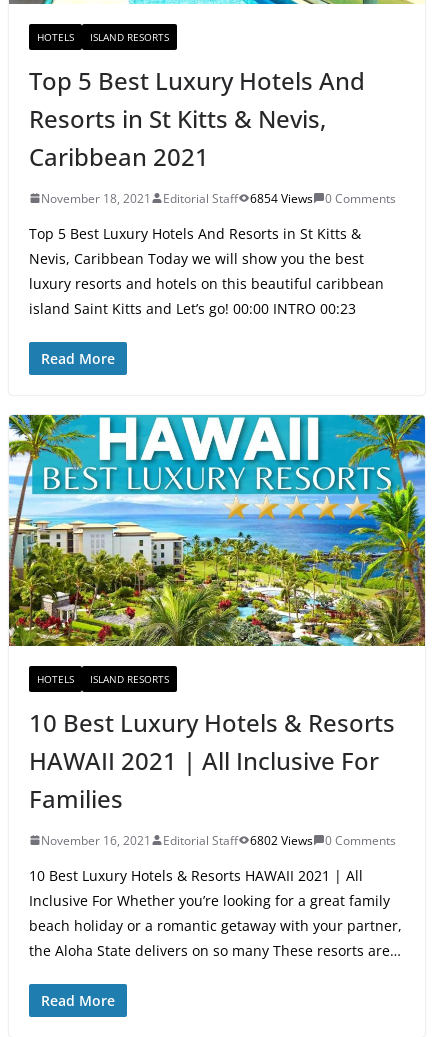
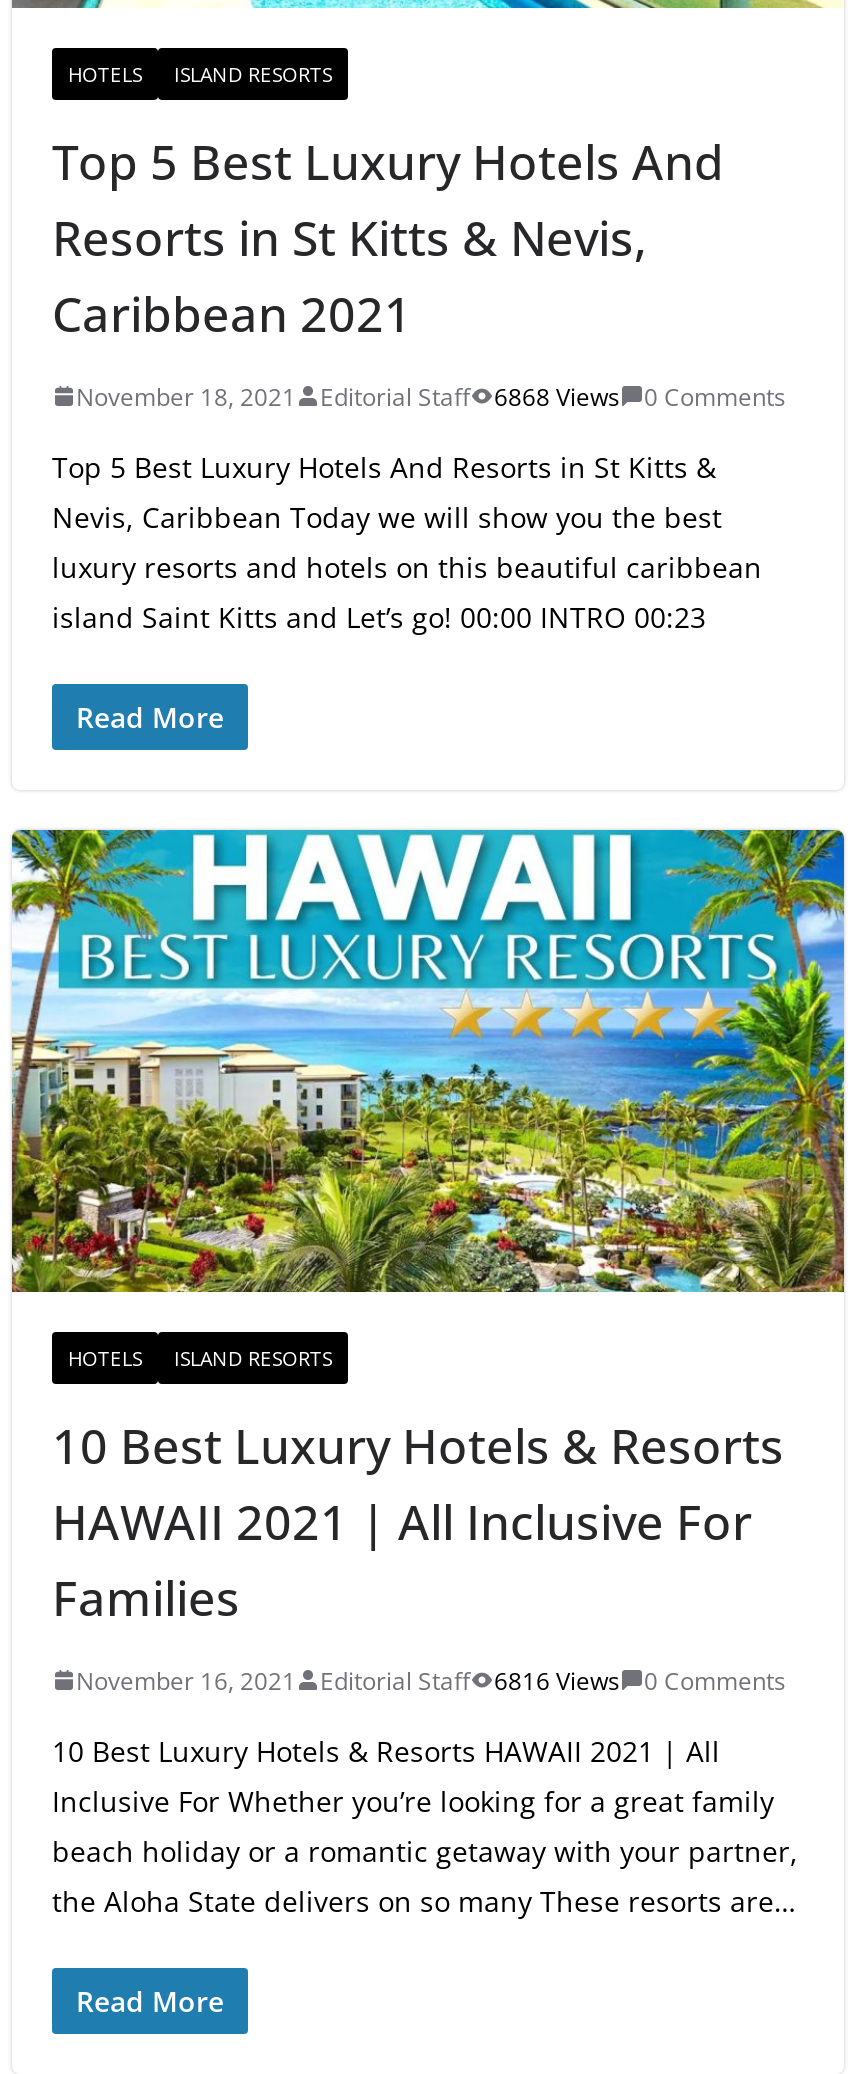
- November 18, 2021 Editorial Staff 6854 Views 0 Comments
+ November 18, 2021 Editorial Staff 6868 Views 0 Comments

- November 16, 2021 Editorial Staff 6802 Views 0 Comments
+ November 16, 2021 Editorial Staff 6816 Views 0 Comments
